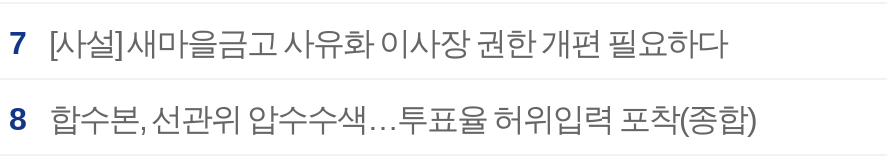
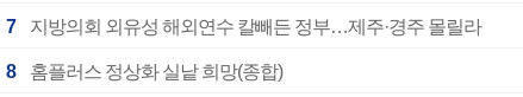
- [사설] 새마을금고 사유화 이사장 권한 개편 필요하다
+ 지방의회 외유성 해외연수 칼빼든 정부…제주·경주 몰릴라

- 합수본, 선관위 압수수색…투표율 허위입력 포착(종합)
+ 홈플러스 정상화 실낱 희망(종합)
